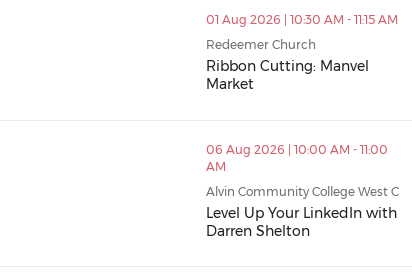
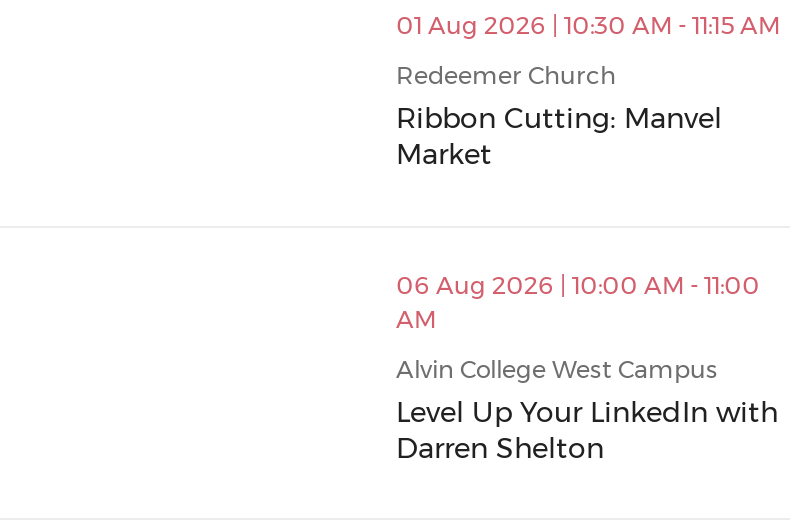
- Alvin Community College West C
+ Alvin College West Campus
